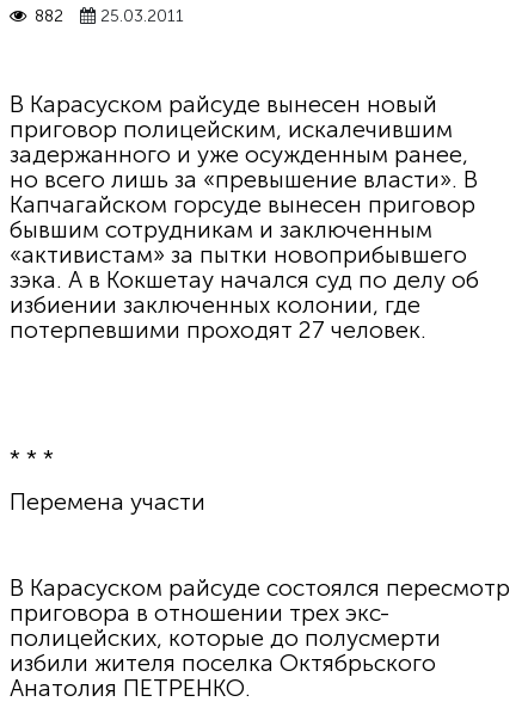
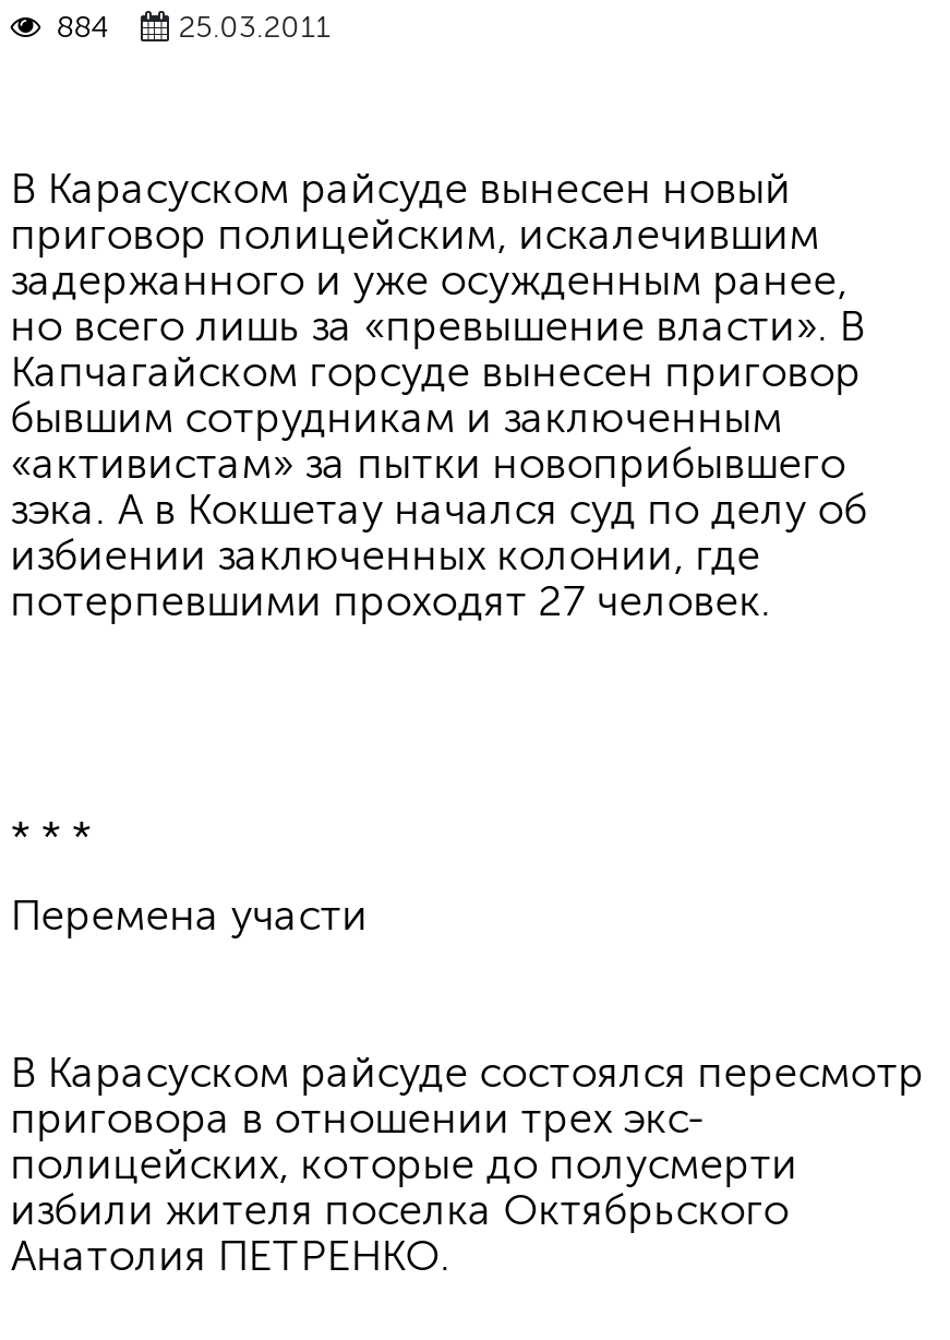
- 882 25.03.2011
+ 884 25.03.2011
